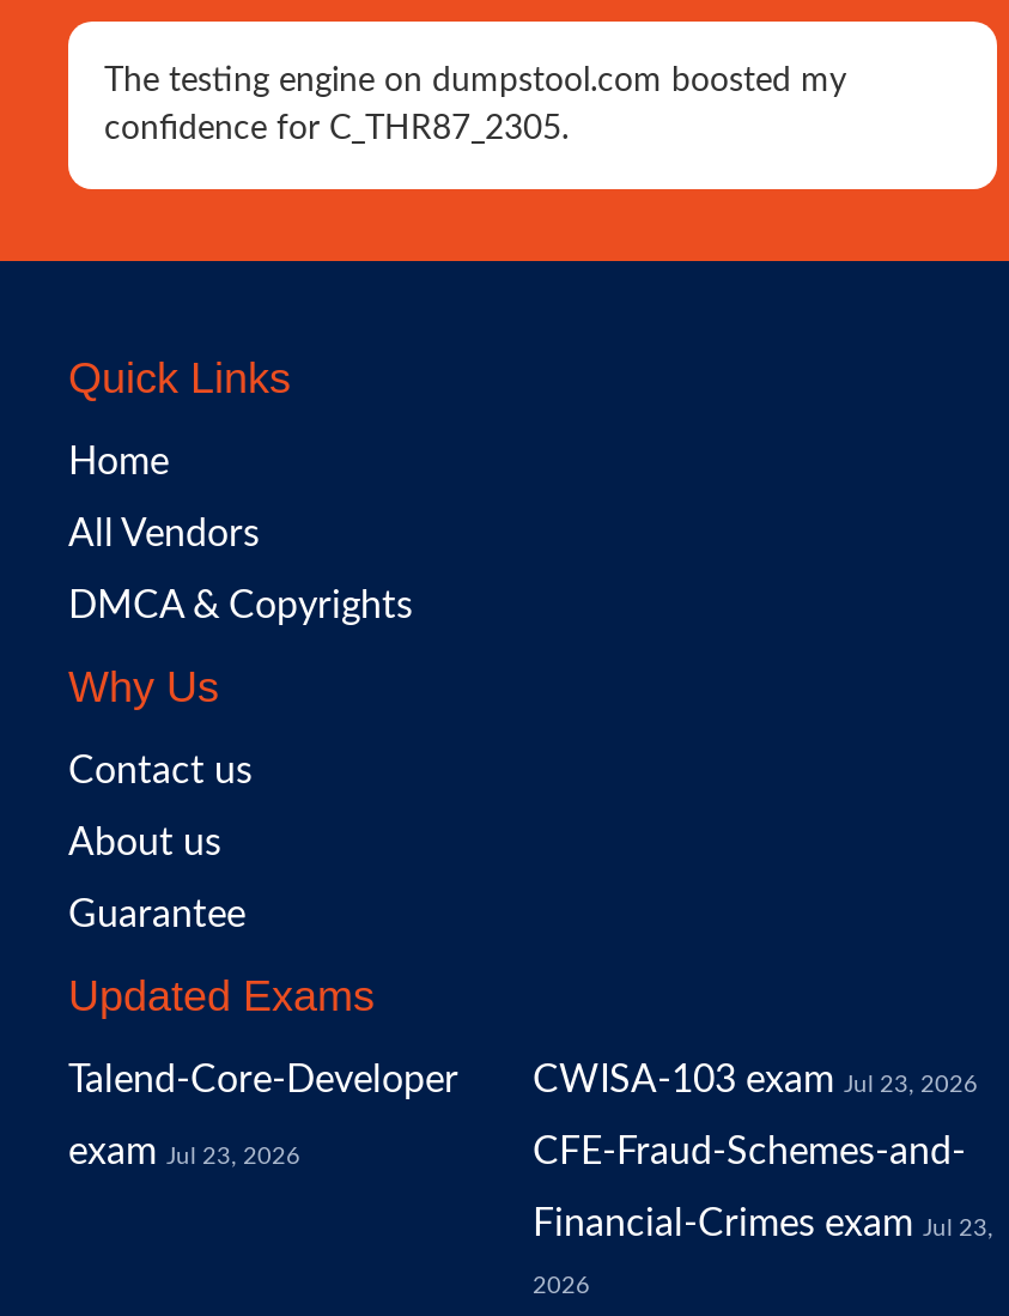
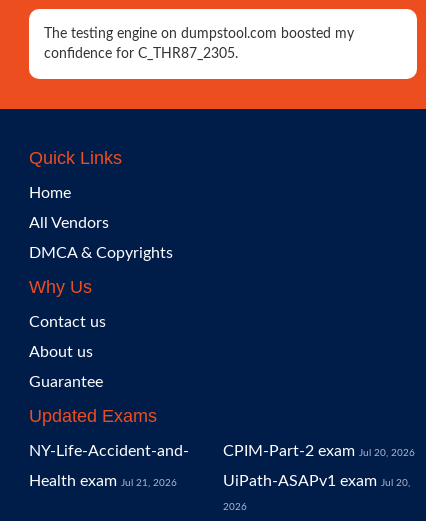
- Talend-Core-Developer
- exam Jul 23, 2026
+ NY-Life-Accident-and-
+ Health exam Jul 21, 2026

- CWISA-103 exam Jul 23, 2026
- CFE-Fraud-Schemes-and-
- Financial-Crimes exam Jul 23,
+ CPIM-Part-2 exam Jul 20, 2026
+ UiPath-ASAPv1 exam Jul 20,
